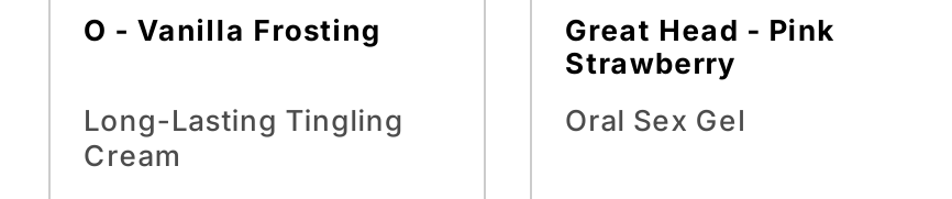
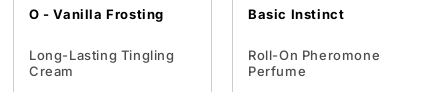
- Great Head - Pink
- Strawberry
+ Basic Instinct

- Oral Sex Gel
+ Roll-On Pheromone
+ Perfume
